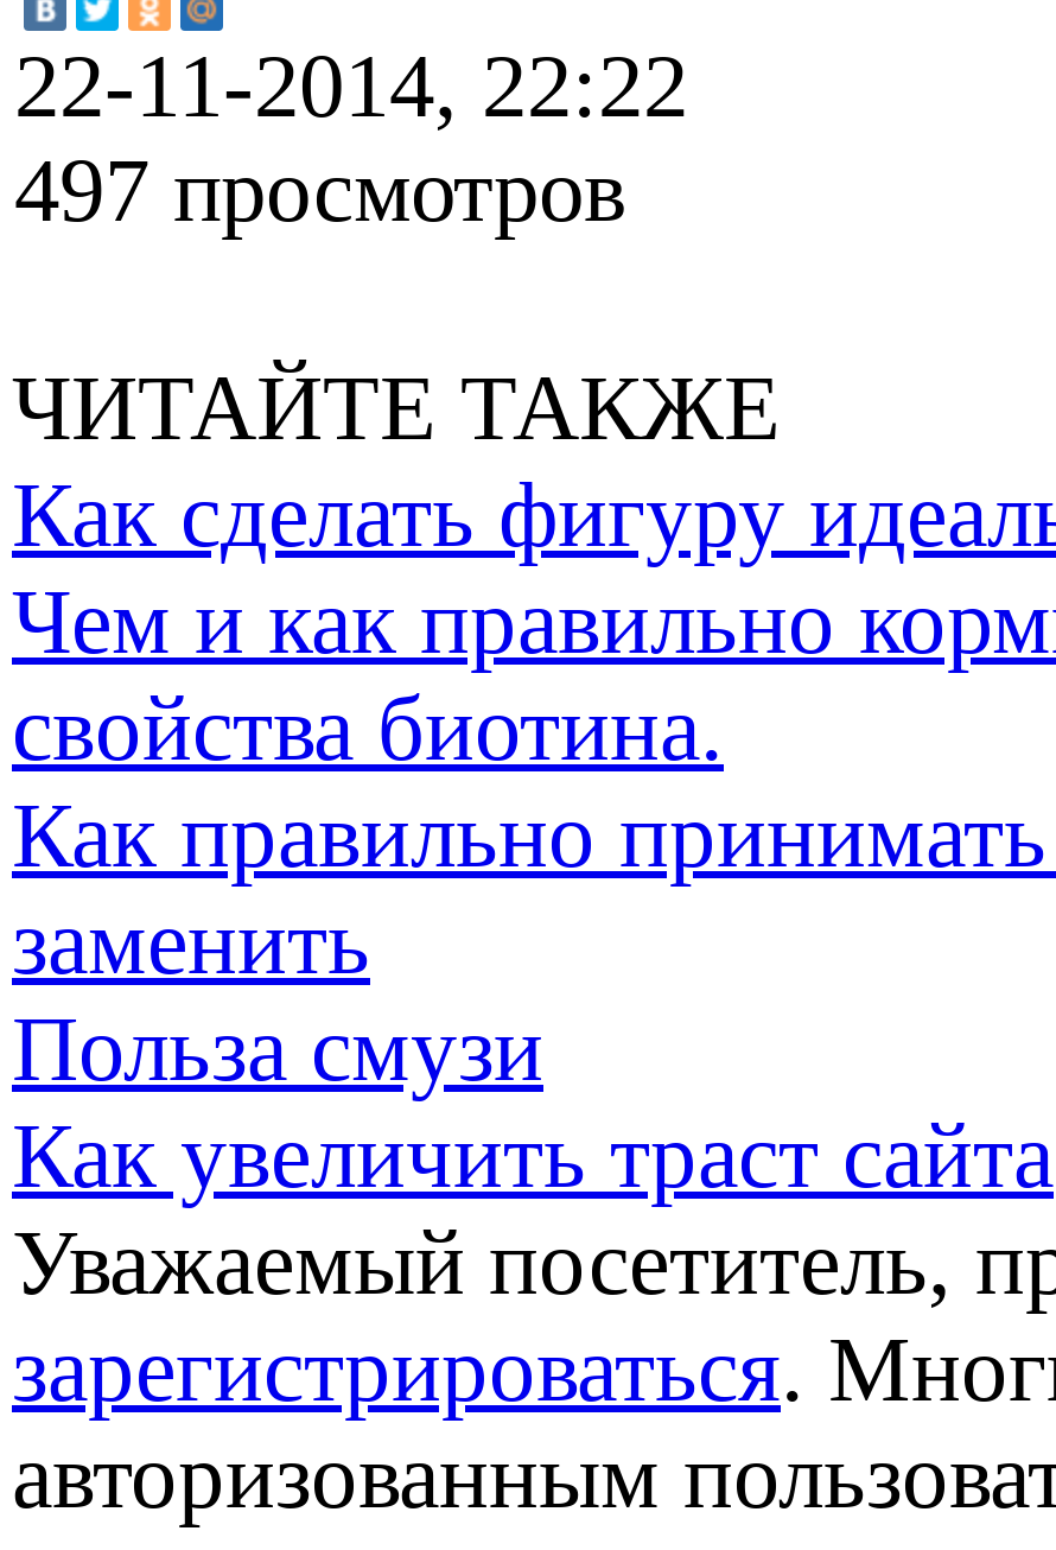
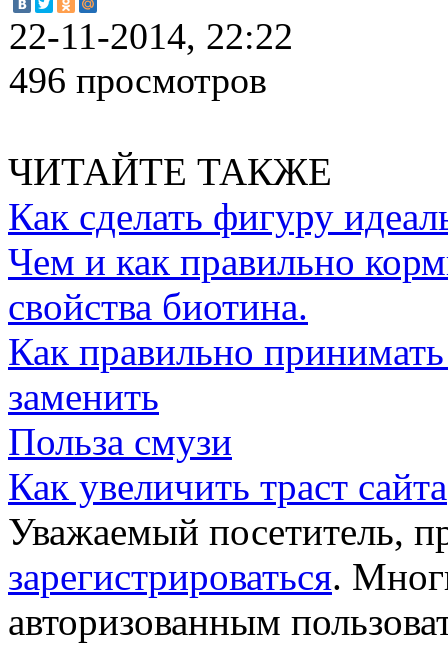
- 497 просмотров
+ 496 просмотров
